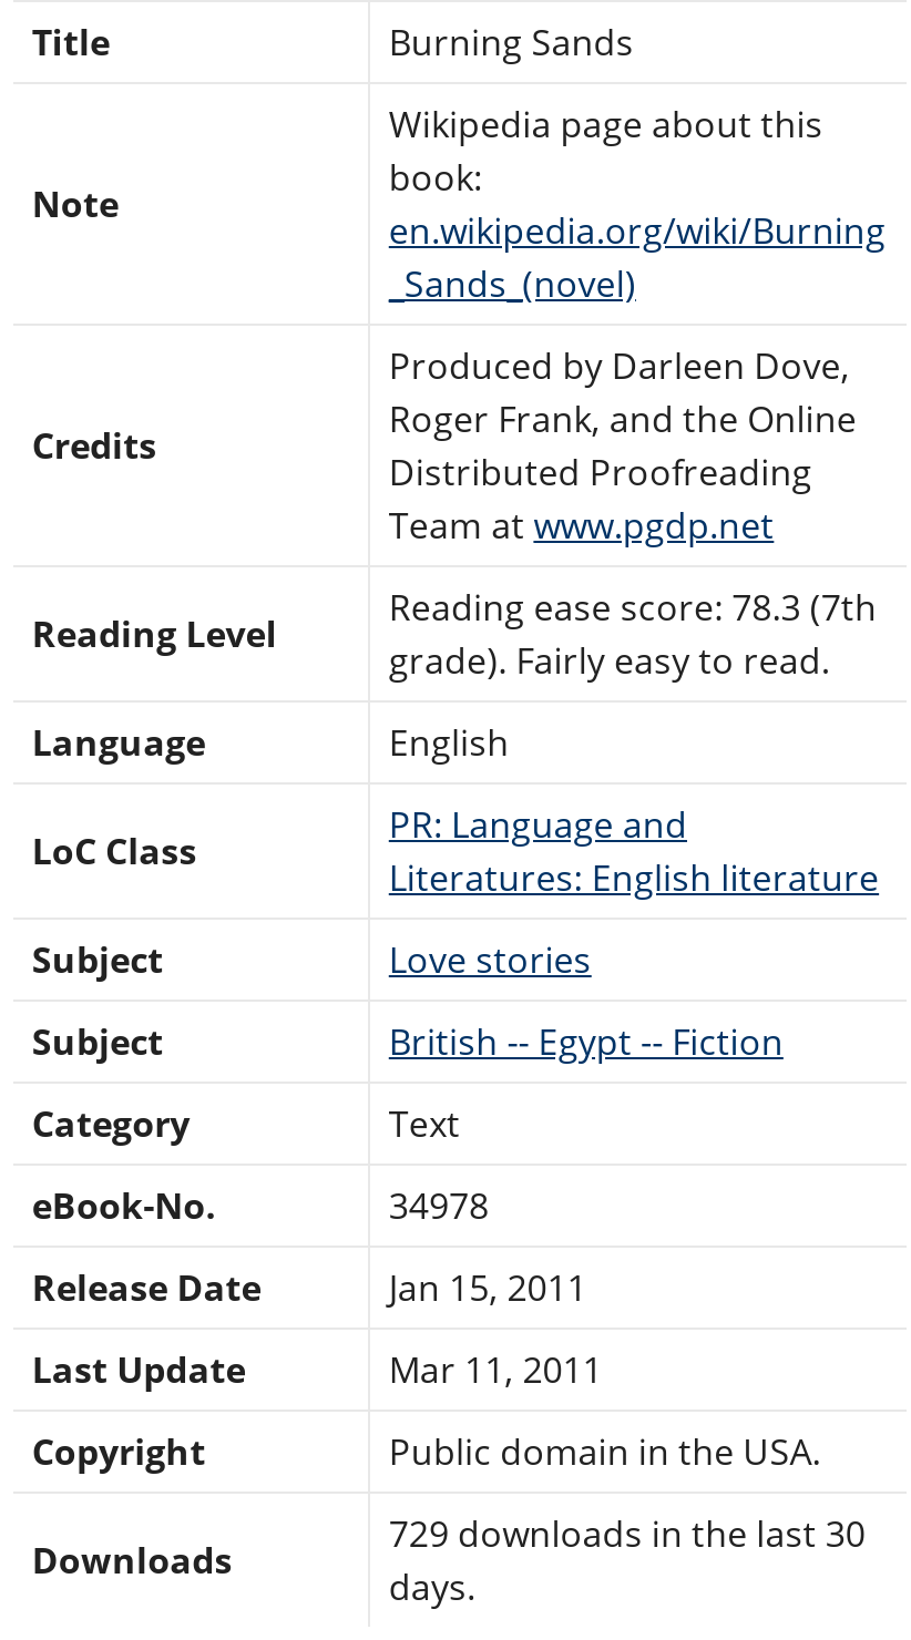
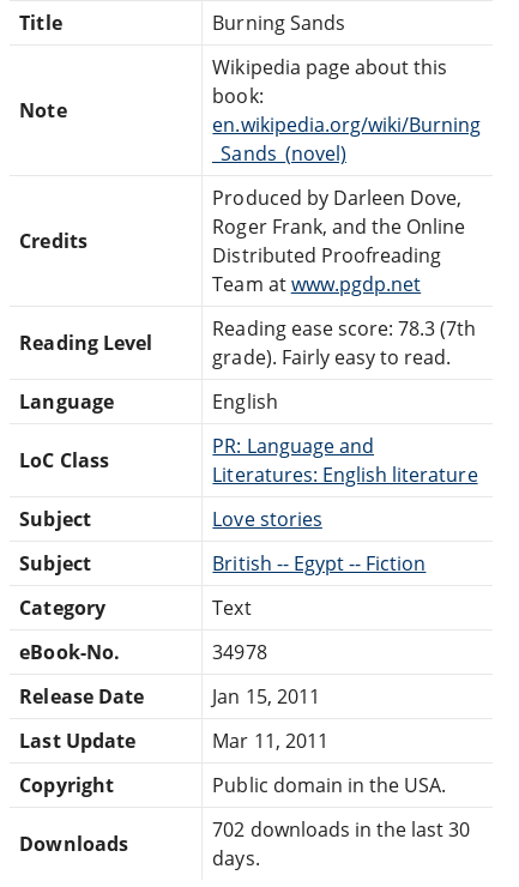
- 729 downloads in the last 30
+ 702 downloads in the last 30
